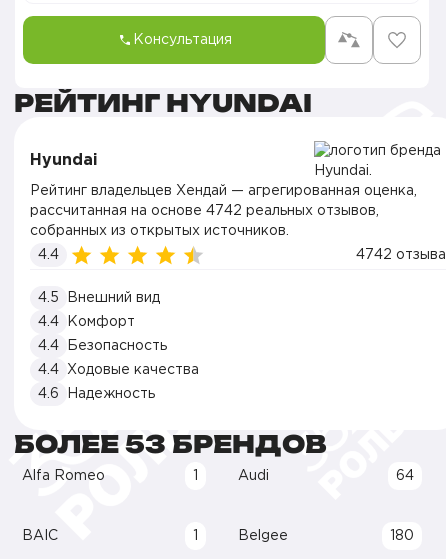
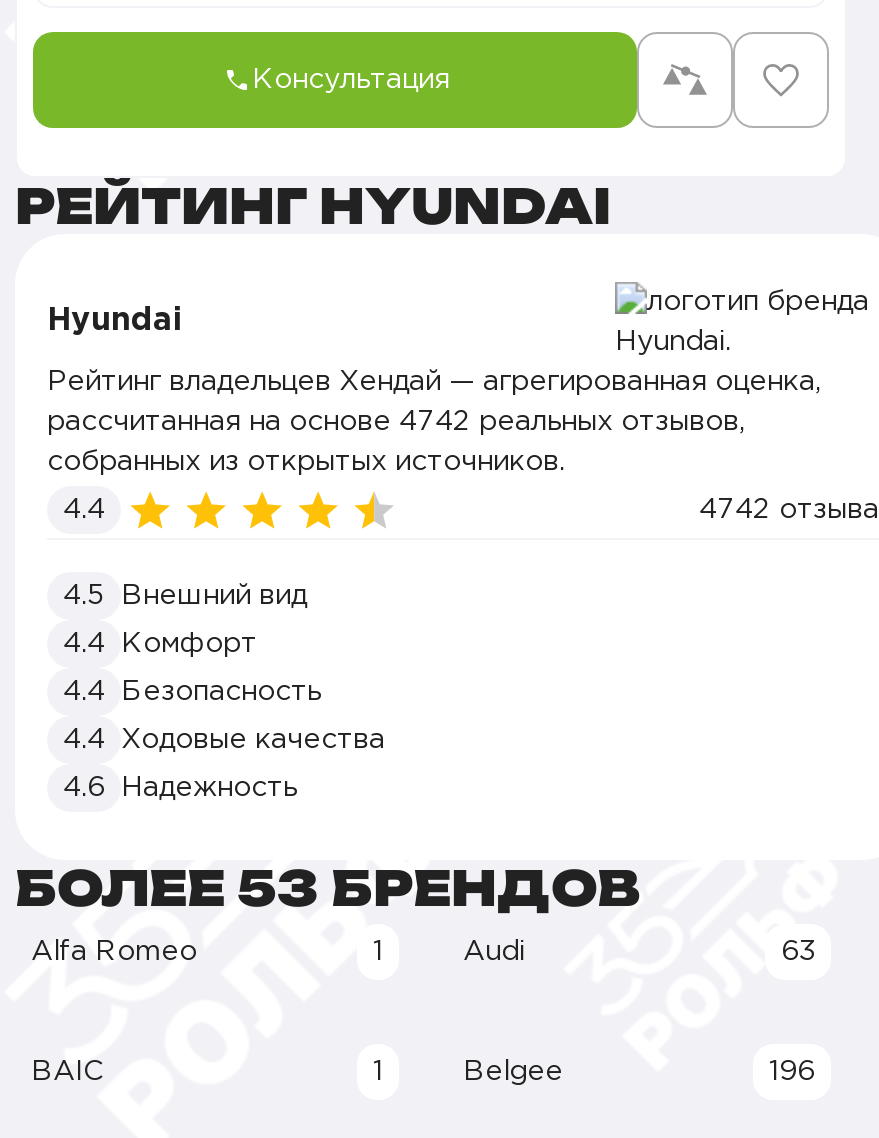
- 64
+ 63

- 180
+ 196
